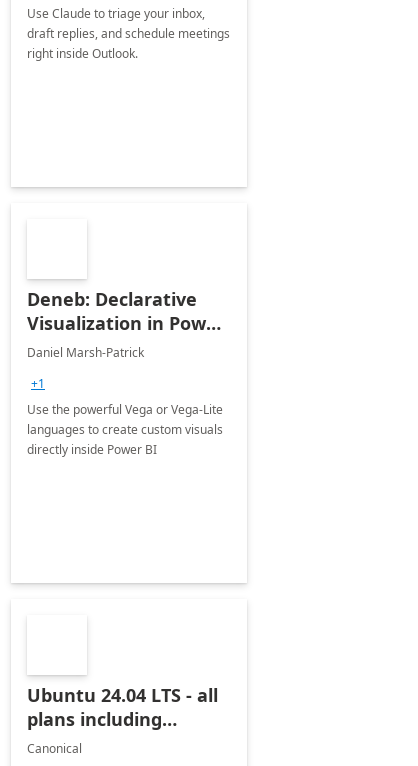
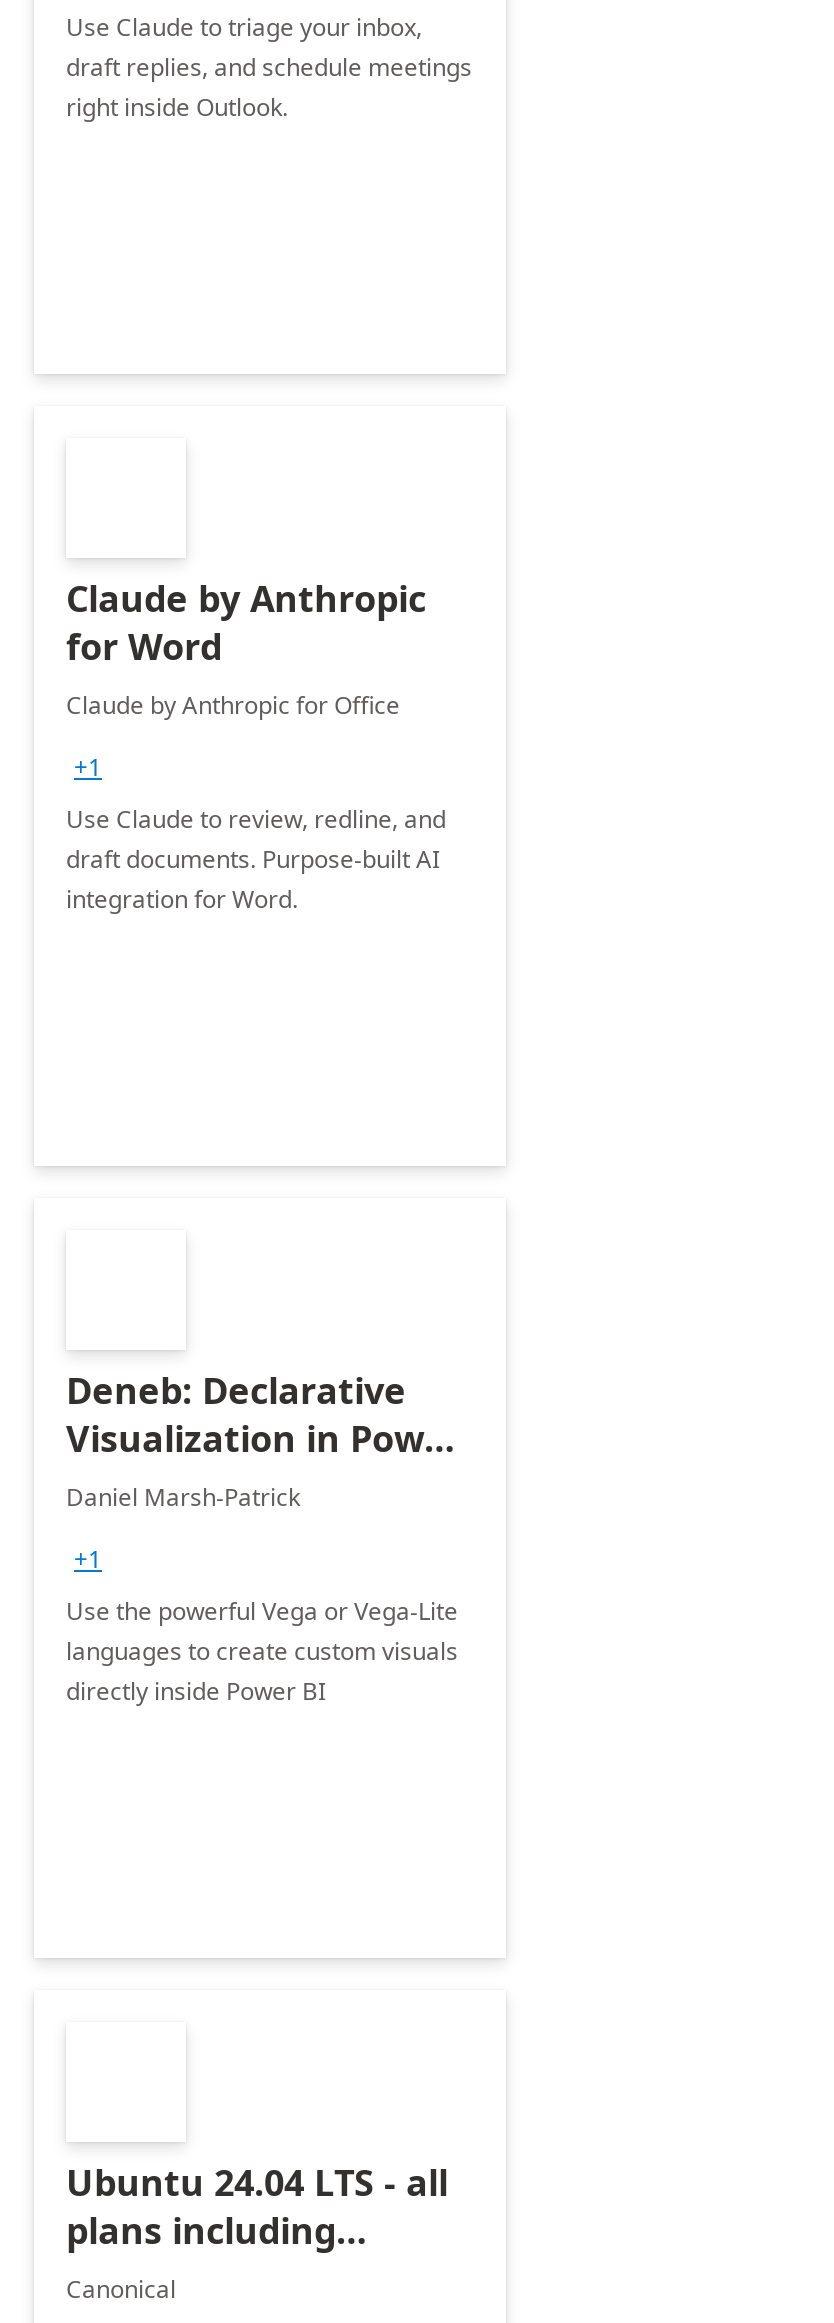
+ Claude by Anthropic
+ for Word
+ Claude by Anthropic for Office
+ +1
+ Use Claude to review, redline, and
+ draft documents. Purpose-built AI
+ integration for Word.
